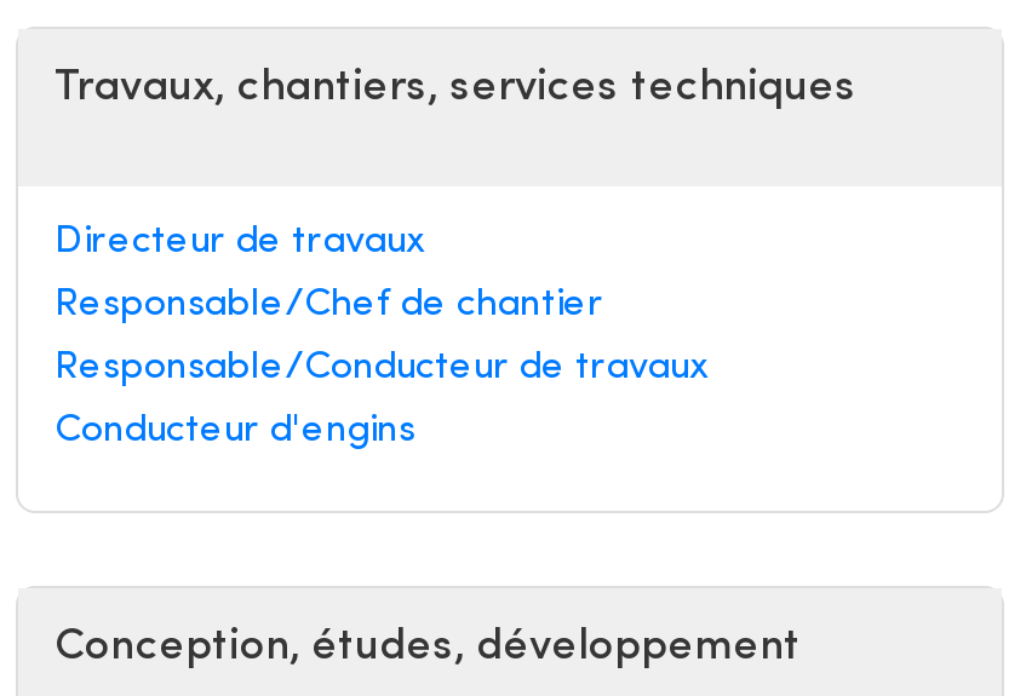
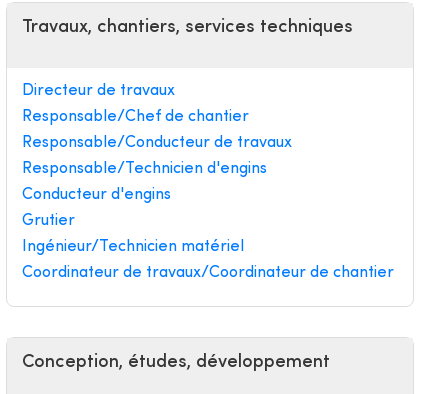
+ Responsable/Technicien d'engins

+ Grutier
+ Ingénieur/Technicien matériel
+ Coordinateur de travaux/Coordinateur de chantier
